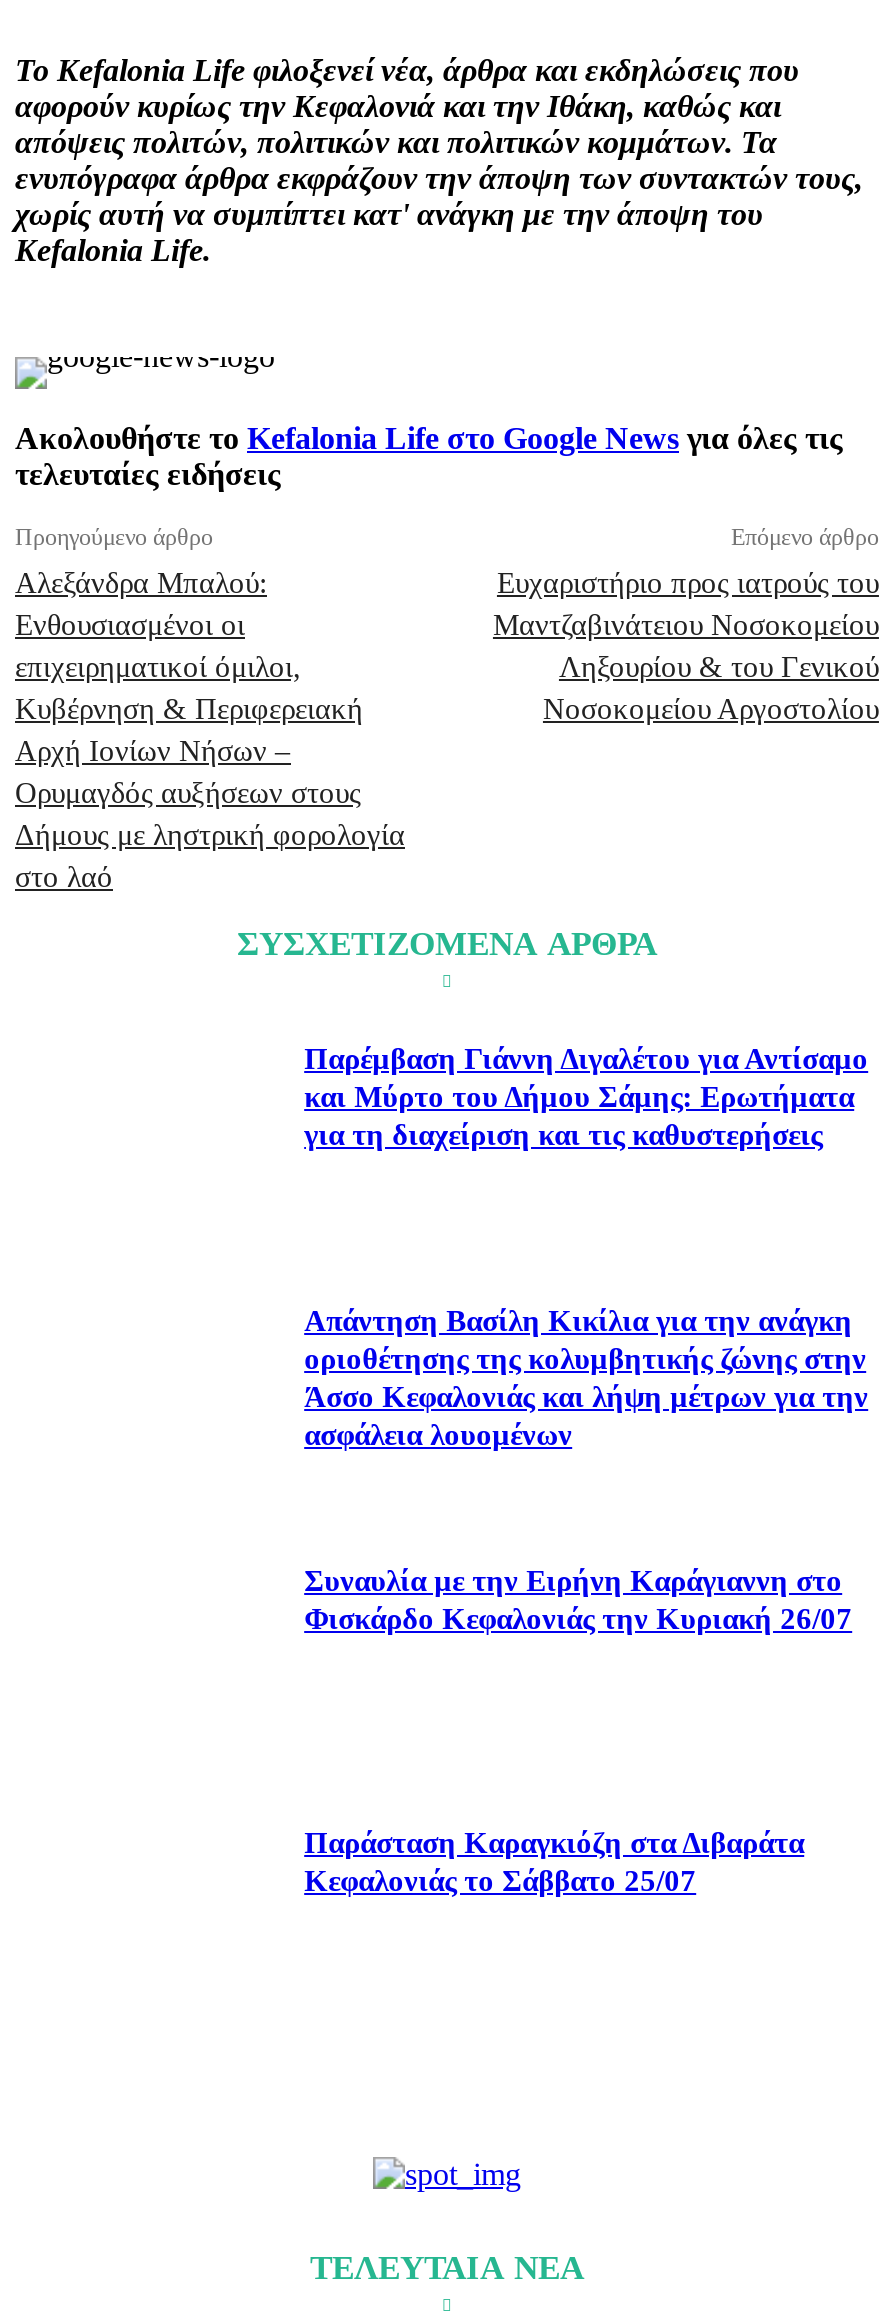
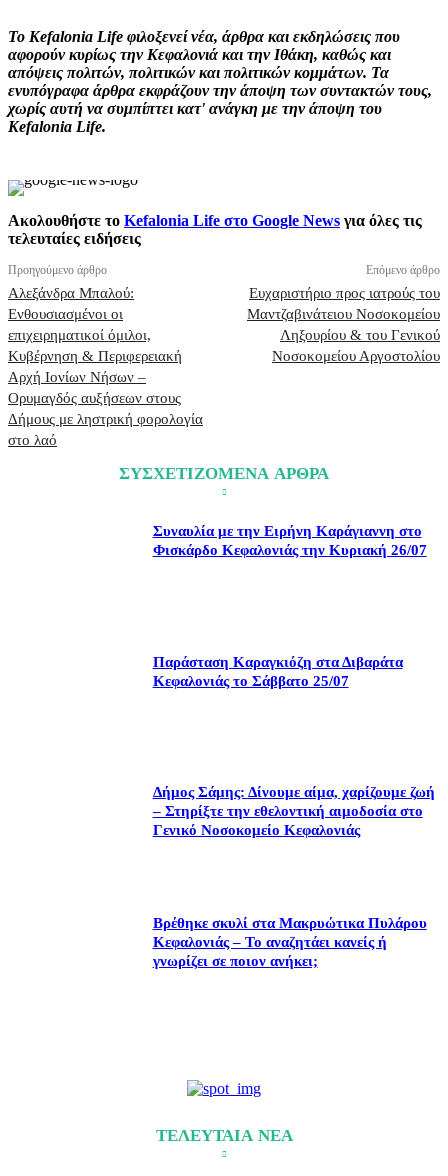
- Παρέμβαση Γιάννη Διγαλέτου για Αντίσαμο
- και Μύρτο του Δήμου Σάμης: Ερωτήματα
- για τη διαχείριση και τις καθυστερήσεις

- Απάντηση Βασίλη Κικίλια για την ανάγκη
- οριοθέτησης της κολυμβητικής ζώνης στην
- Άσσο Κεφαλονιάς και λήψη μέτρων για την
- ασφάλεια λουομένων

moved up: Συναυλία με την Ειρήνη Καράγιαννη στο | Φισκάρδο Κεφαλονιάς την Κυριακή 26/07 | Παράσταση Καραγκιόζη στα Διβαράτα | Κεφαλονιάς το Σάββατο 25/07

+ Δήμος Σάμης: Δίνουμε αίμα, χαρίζουμε ζωή
+ – Στηρίξτε την εθελοντική αιμοδοσία στο
+ Γενικό Νοσοκομείο Κεφαλονιάς

+ Βρέθηκε σκυλί στα Μακρυώτικα Πυλάρου
+ Κεφαλονιάς – Το αναζητάει κανείς ή
+ γνωρίζει σε ποιον ανήκει;
